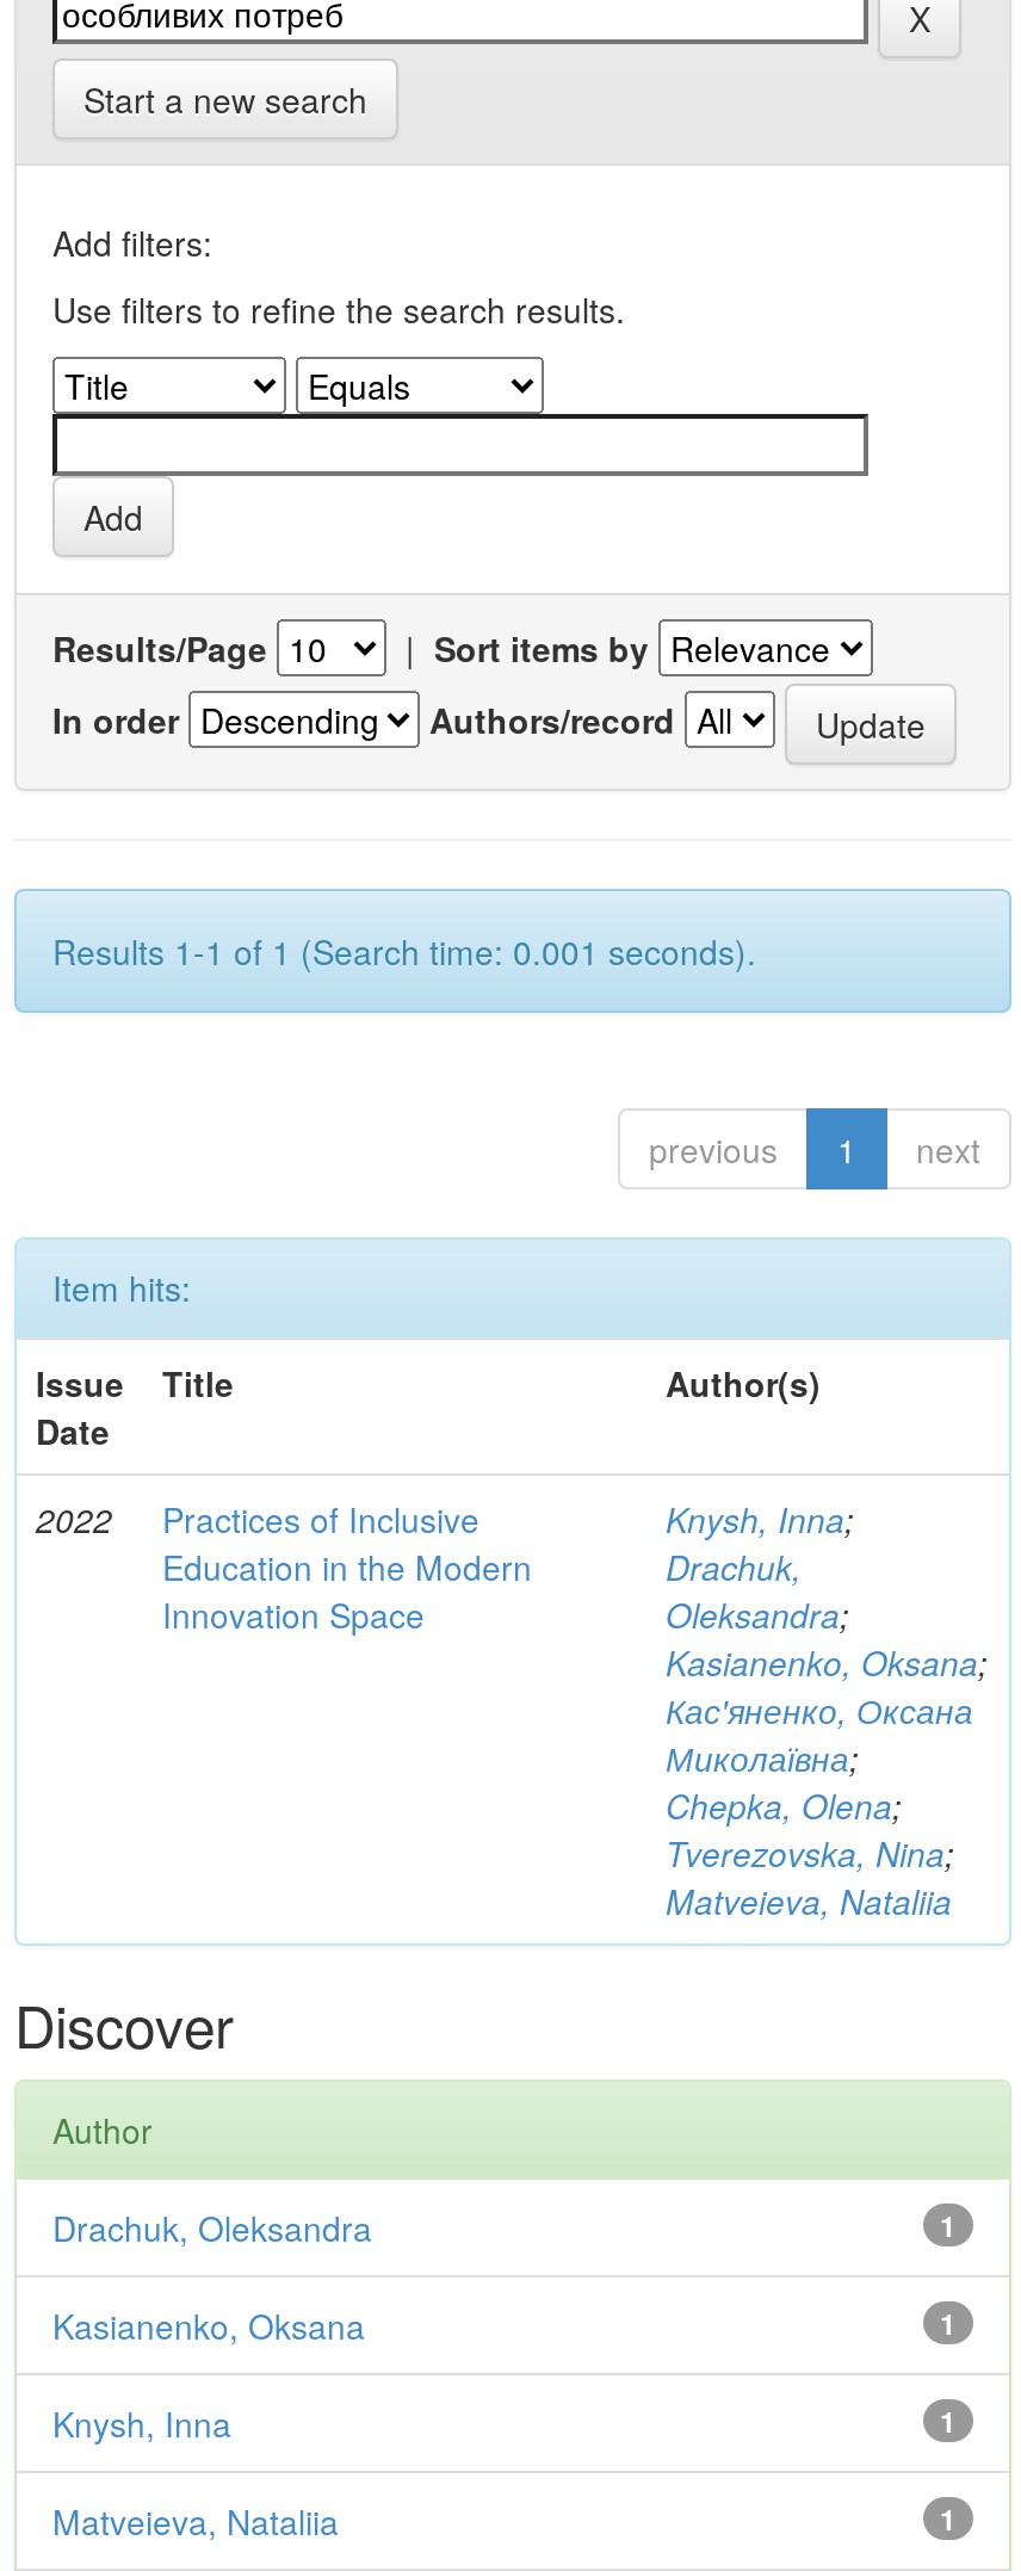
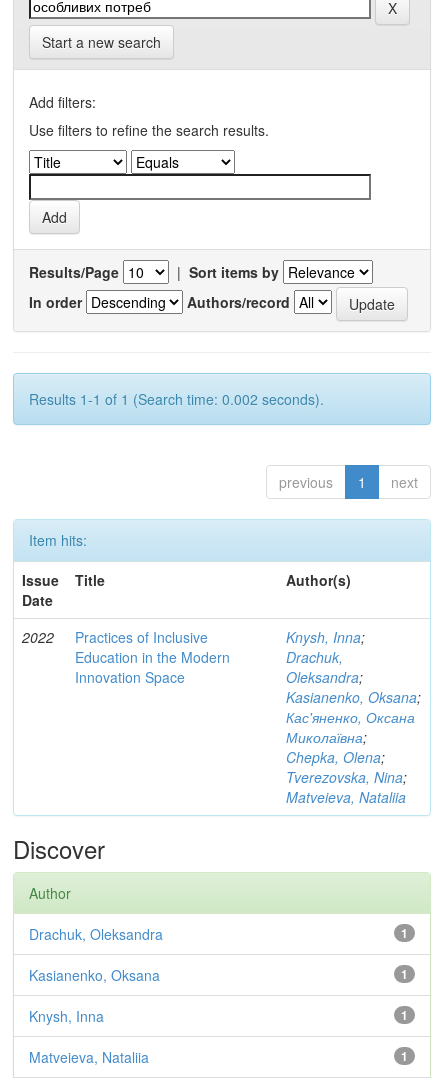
- Results 1-1 of 1 (Search time: 0.001 seconds).
+ Results 1-1 of 1 (Search time: 0.002 seconds).
